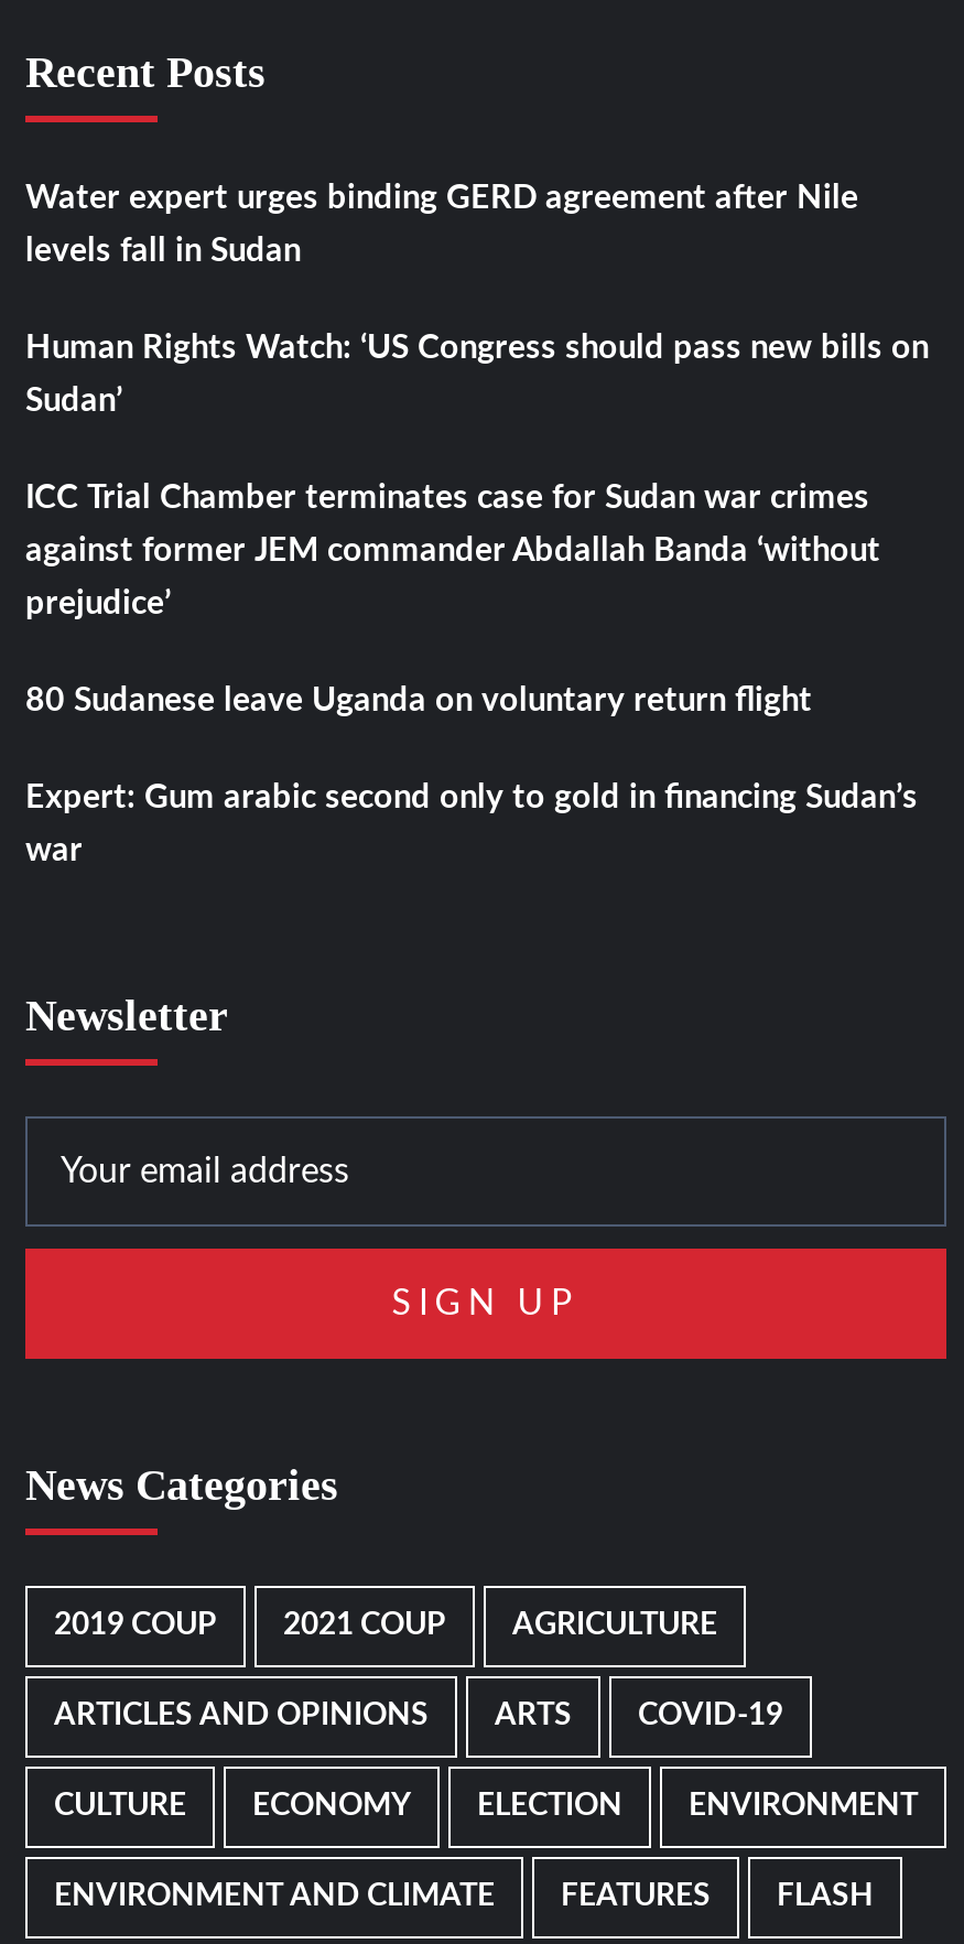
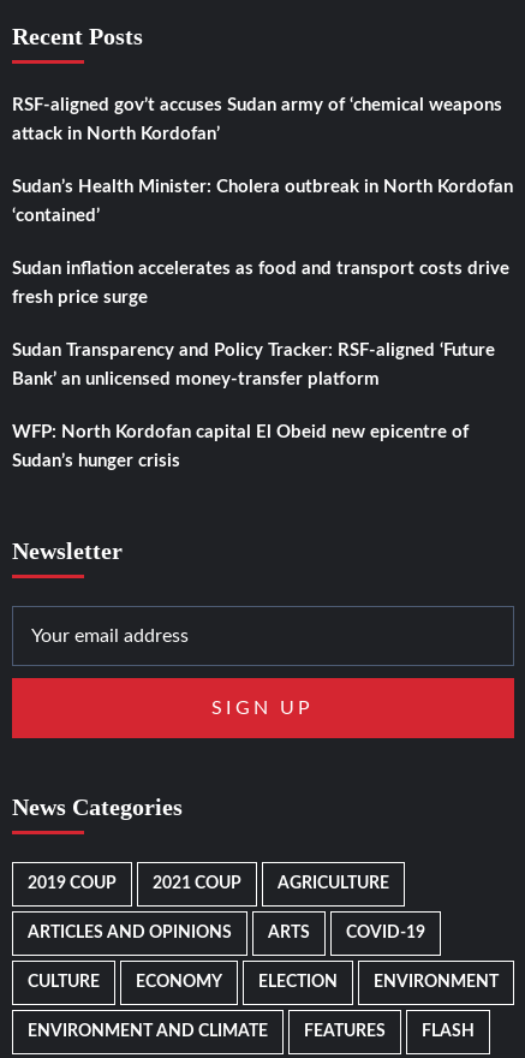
- Water expert urges binding GERD agreement after Nile
+ RSF-aligned gov’t accuses Sudan army of ‘chemical weapons

- levels fall in Sudan
+ attack in North Kordofan’

- Human Rights Watch: ‘US Congress should pass new bills on
+ Sudan’s Health Minister: Cholera outbreak in North Kordofan

- Sudan’
+ ‘contained’

- ICC Trial Chamber terminates case for Sudan war crimes
+ Sudan inflation accelerates as food and transport costs drive

- against former JEM commander Abdallah Banda ‘without
+ fresh price surge

- prejudice’
+ Sudan Transparency and Policy Tracker: RSF-aligned ‘Future

- 80 Sudanese leave Uganda on voluntary return flight
+ Bank’ an unlicensed money-transfer platform

- Expert: Gum arabic second only to gold in financing Sudan’s
+ WFP: North Kordofan capital El Obeid new epicentre of

- war
+ Sudan’s hunger crisis
